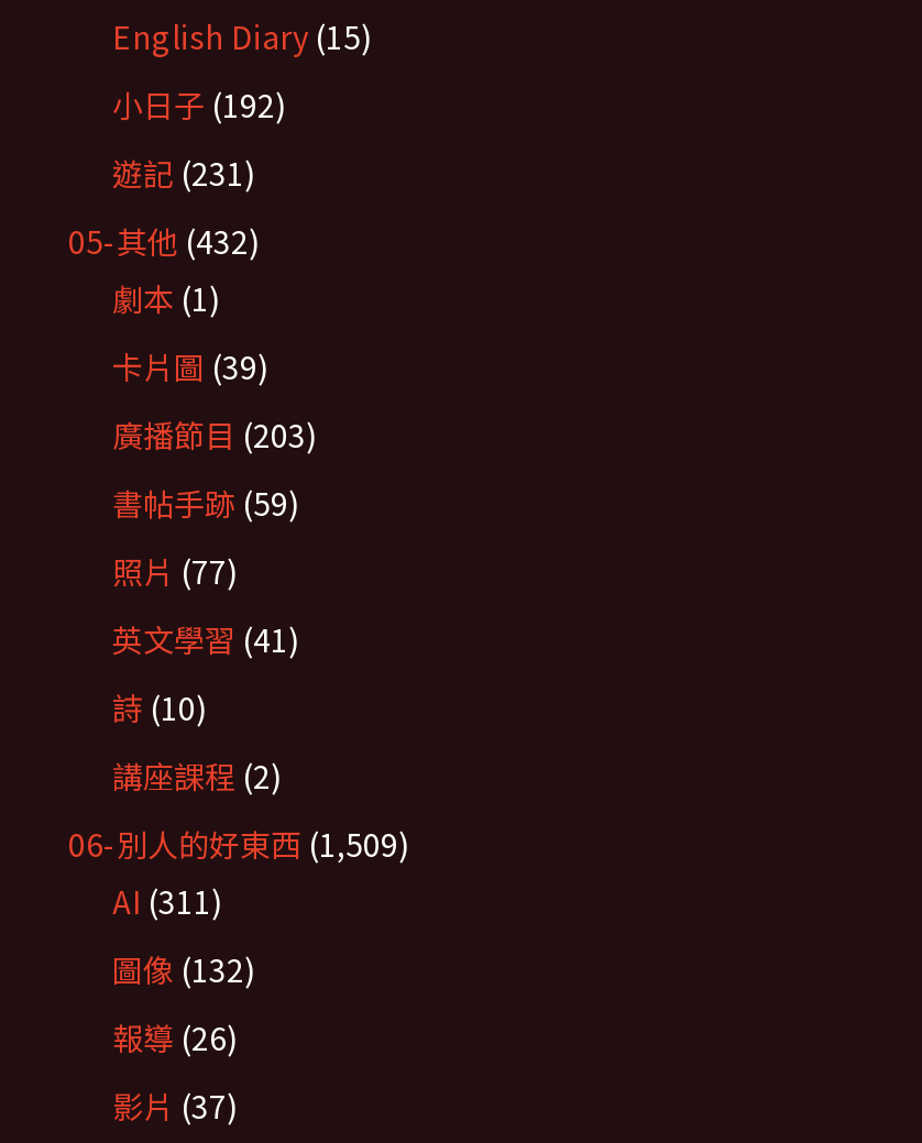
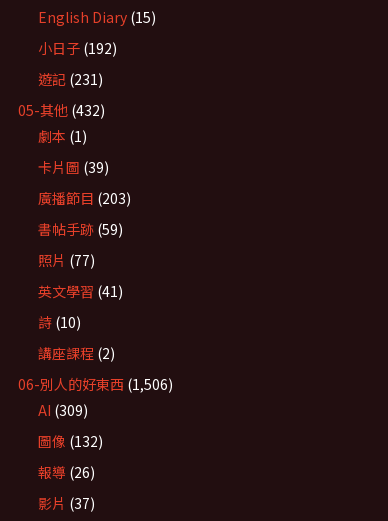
- 06-別人的好東西(1,509)
+ 06-別人的好東西(1,506)

- AI (311)
+ AI (309)
